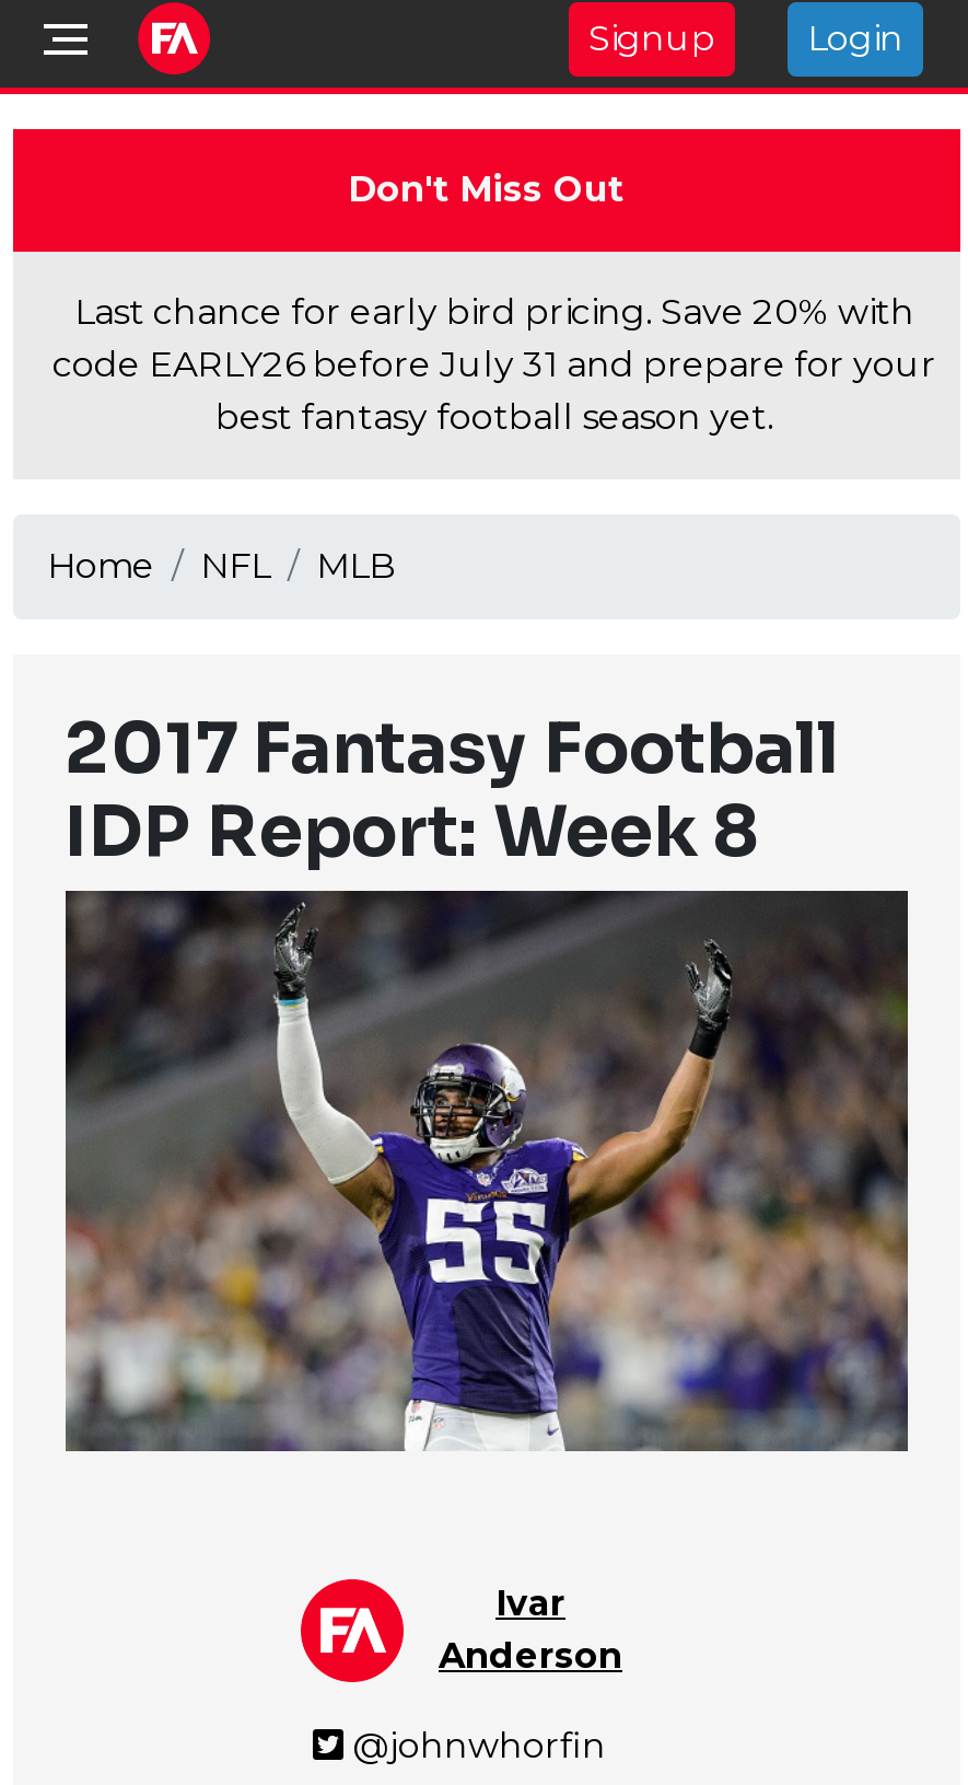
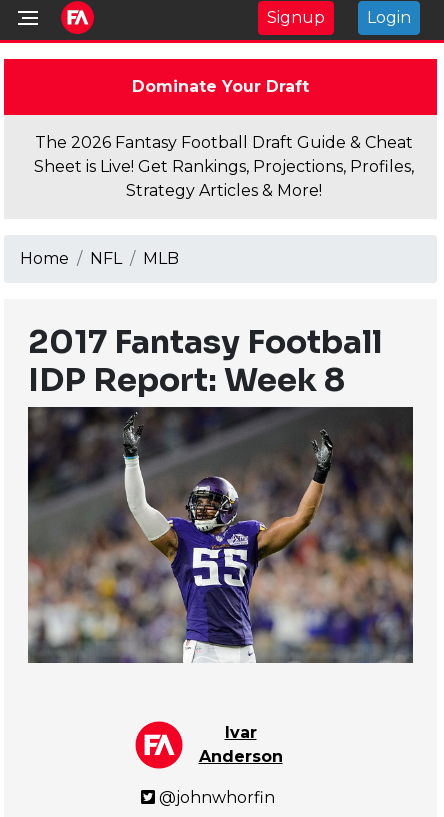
- Don't Miss Out
+ Dominate Your Draft

- Last chance for early bird pricing. Save 20% with
- code EARLY26 before July 31 and prepare for your
- best fantasy football season yet.
+ The 2026 Fantasy Football Draft Guide & Cheat
+ Sheet is Live! Get Rankings, Projections, Profiles,
+ Strategy Articles & More!
